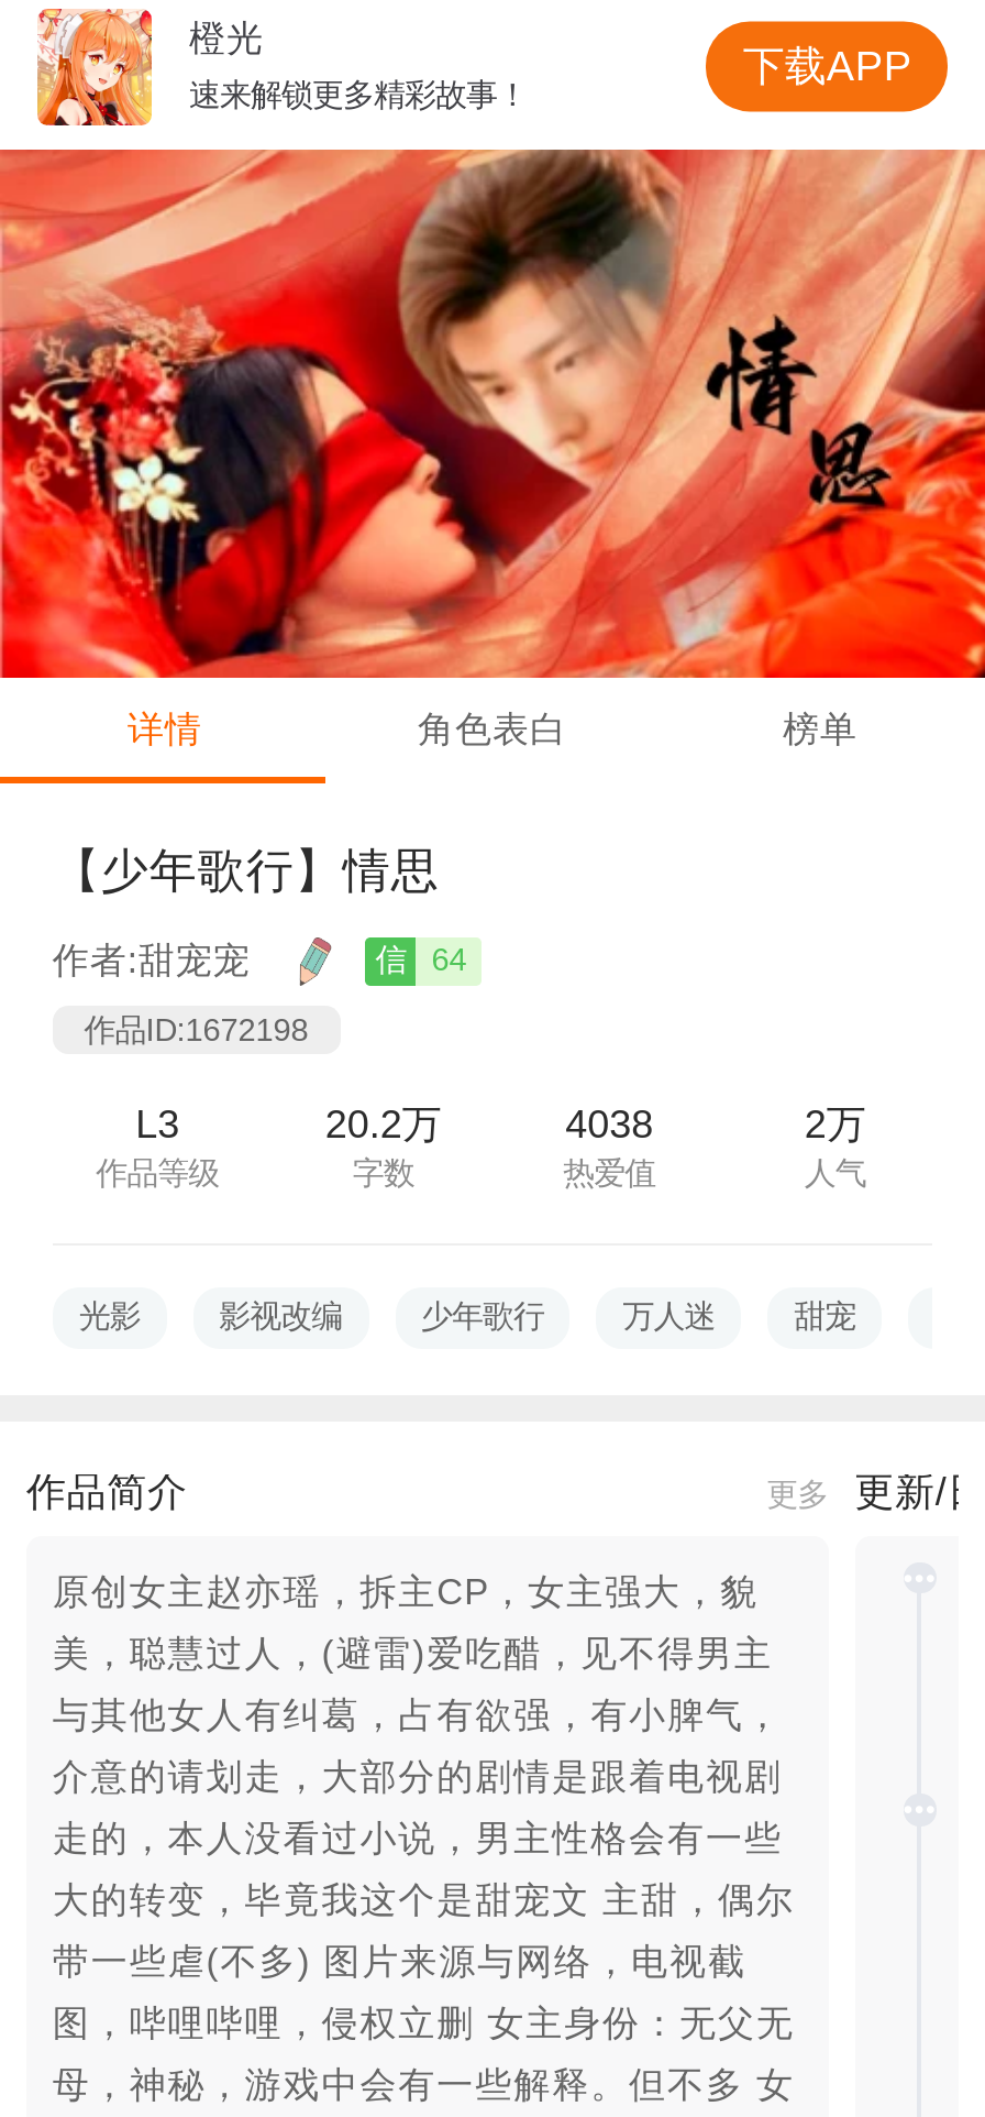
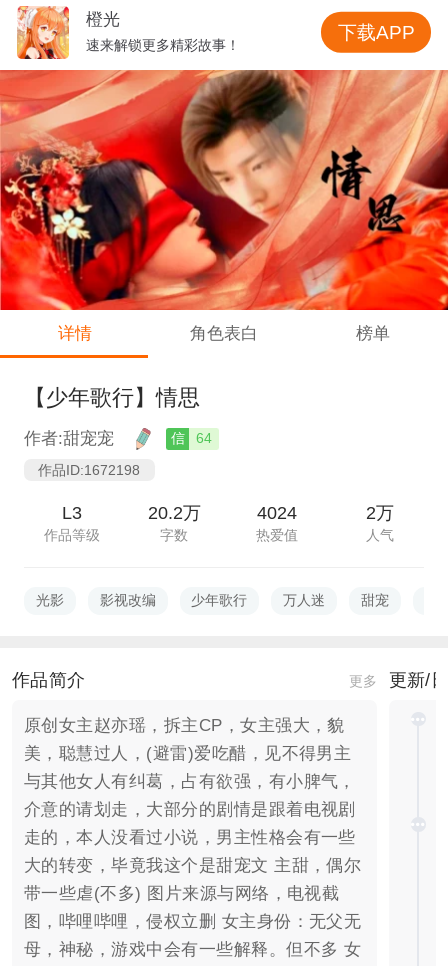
- 4038
+ 4024
